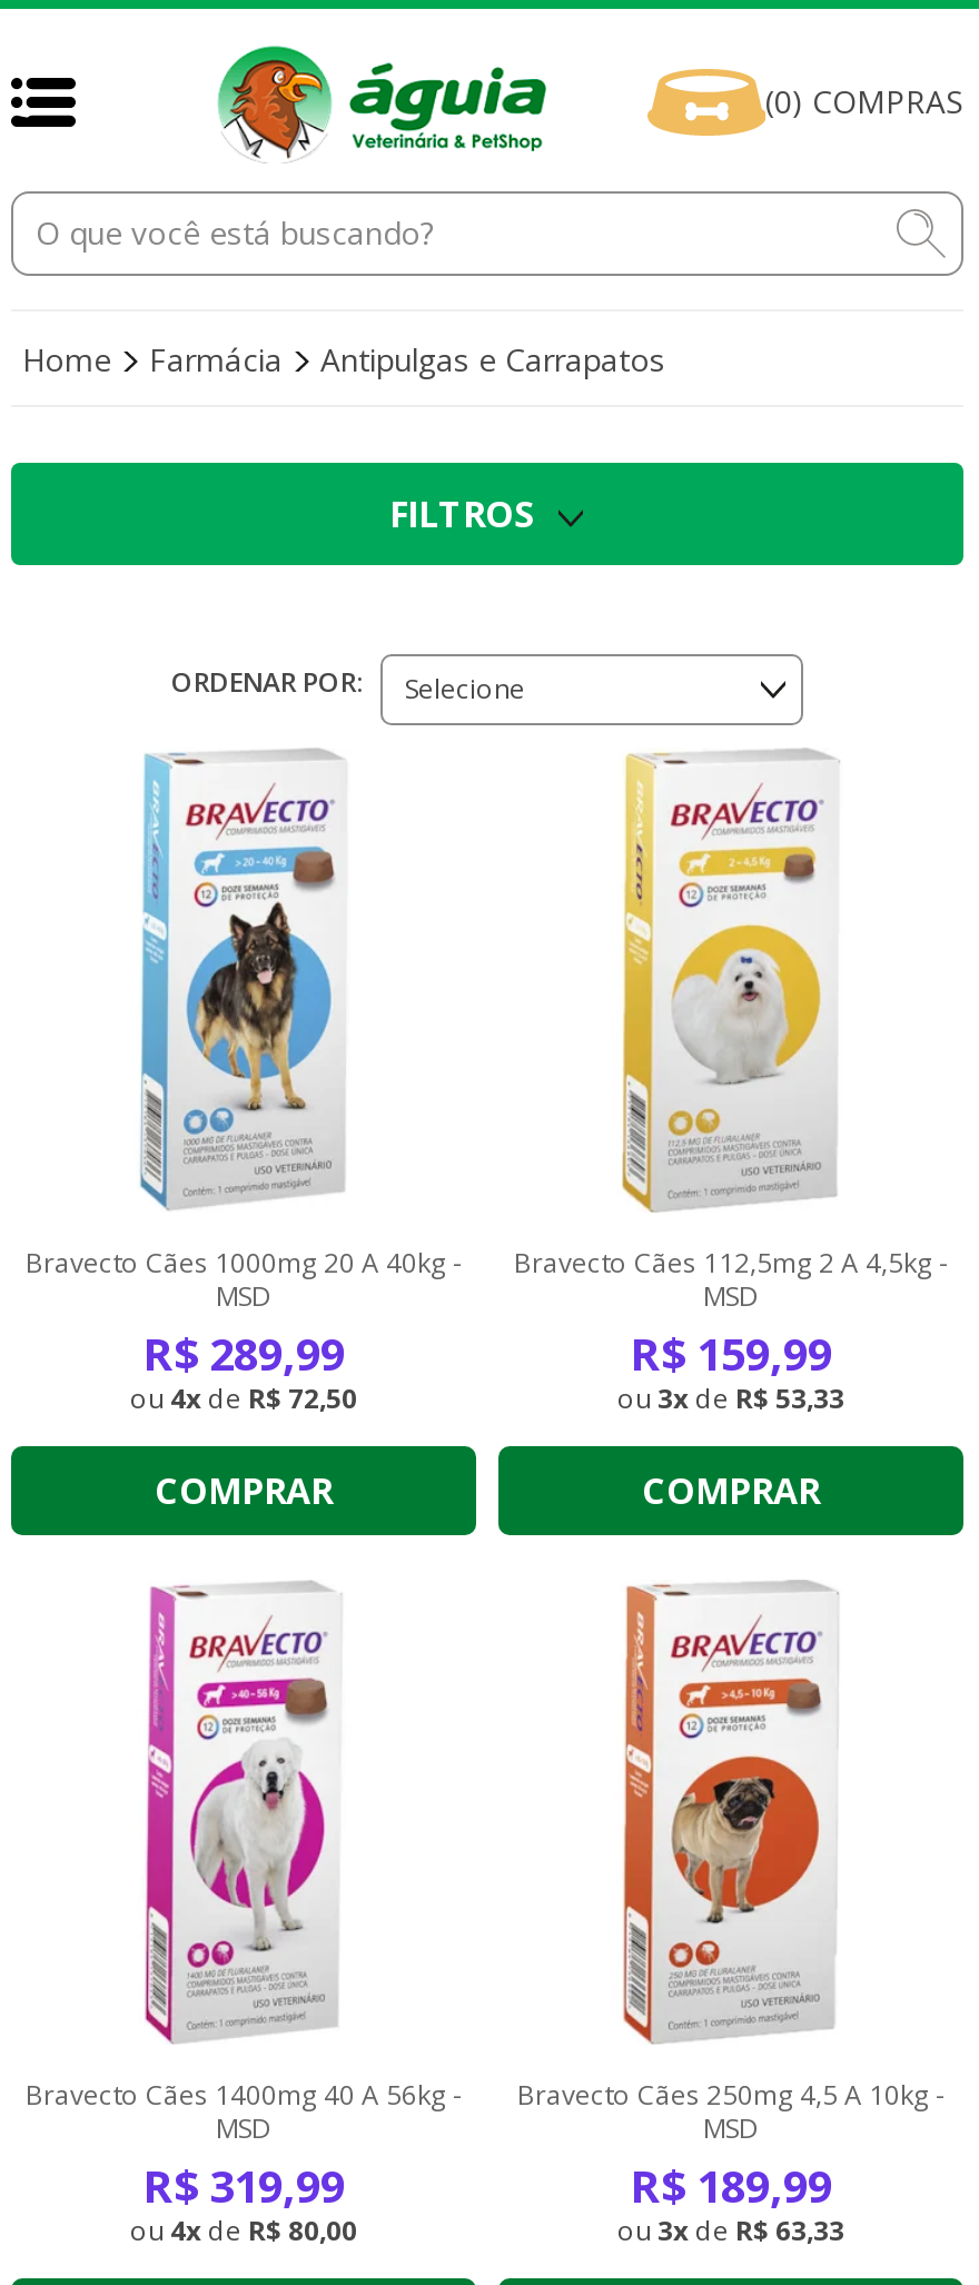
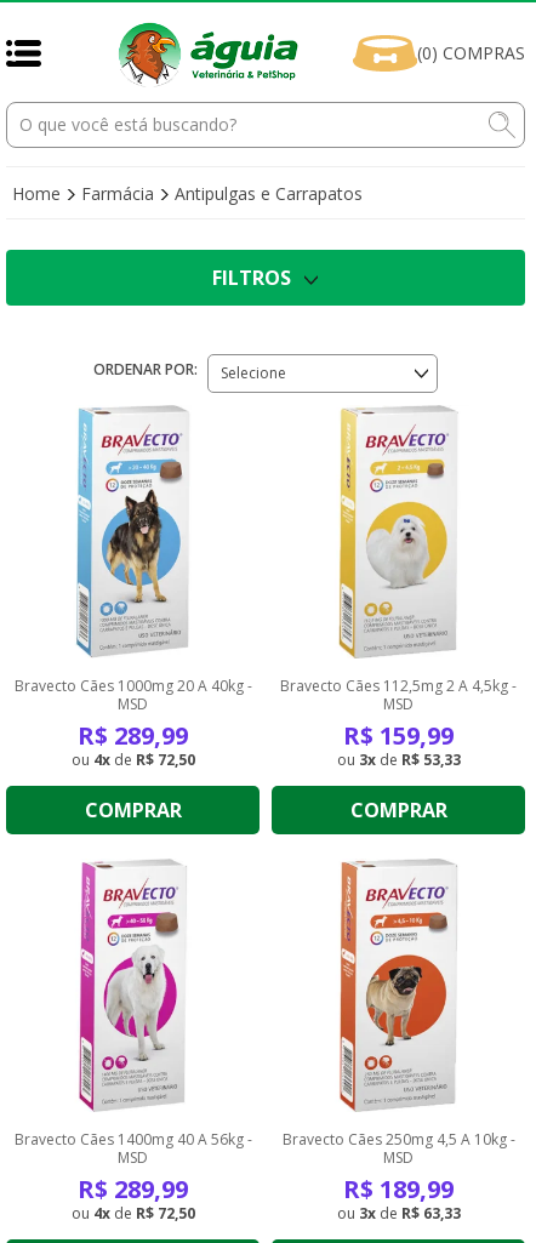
- R$ 319,99
+ R$ 289,99

- 4 de R$ 80,00
+ 4 de R$ 72,50
